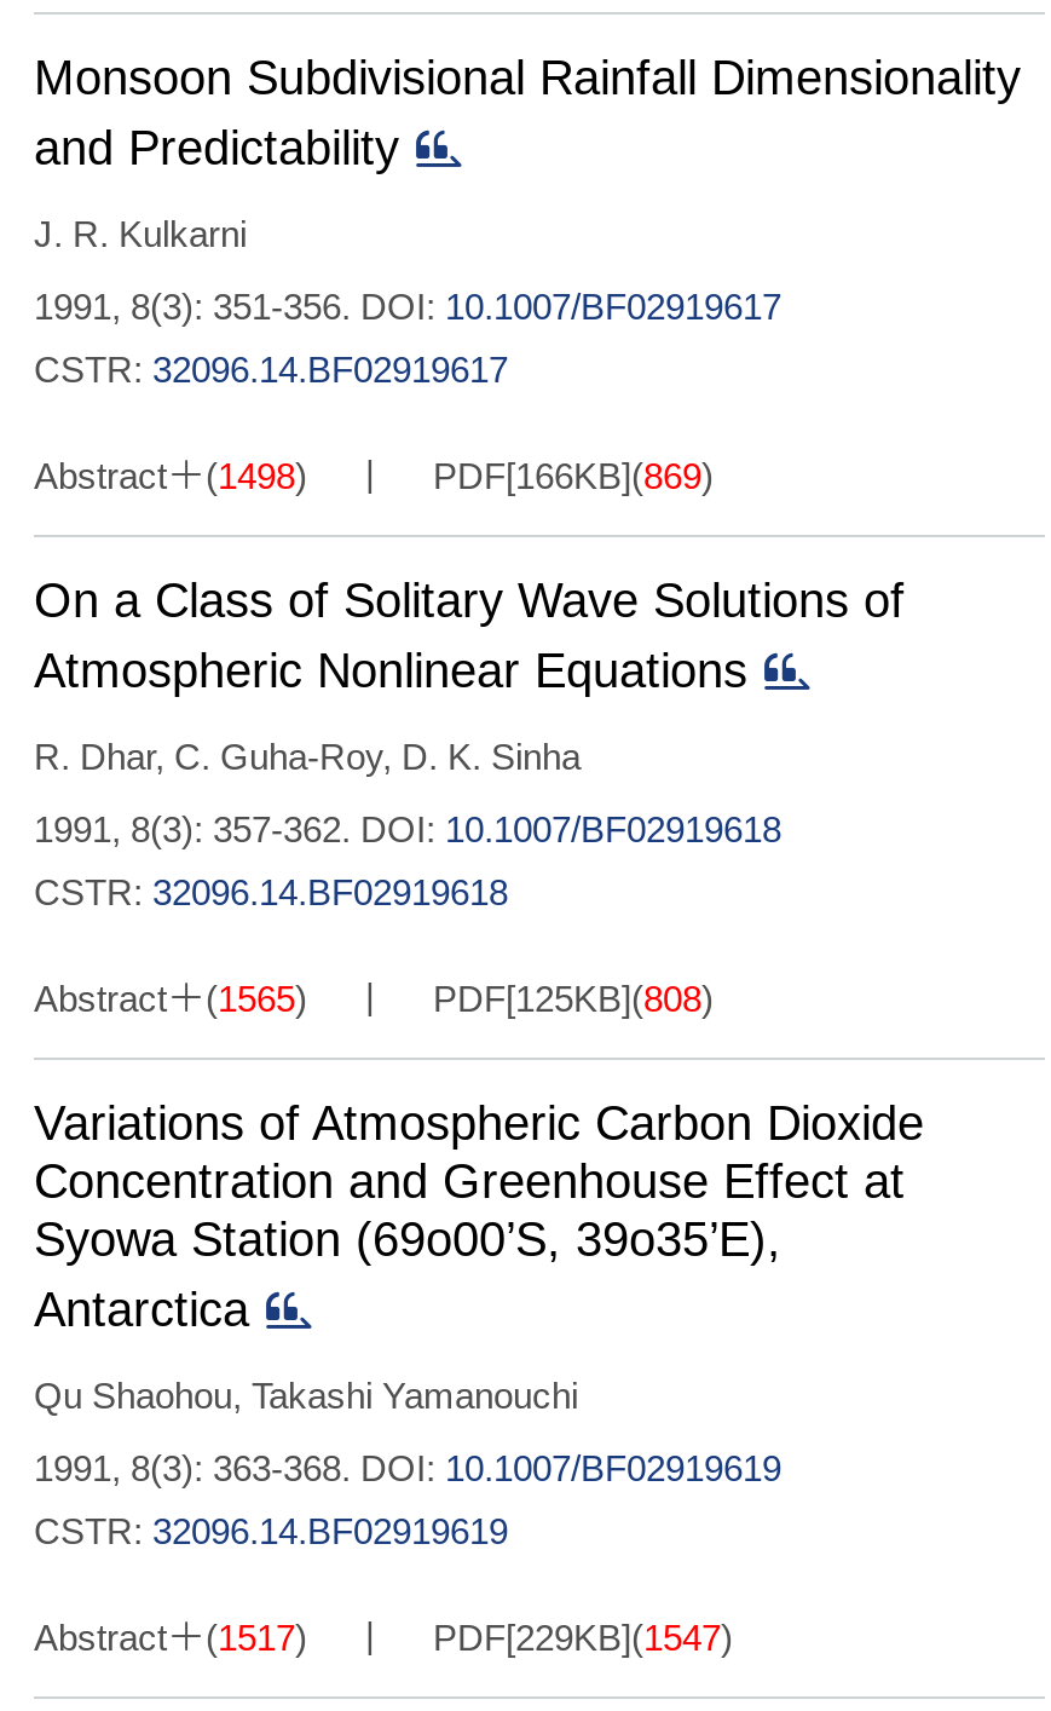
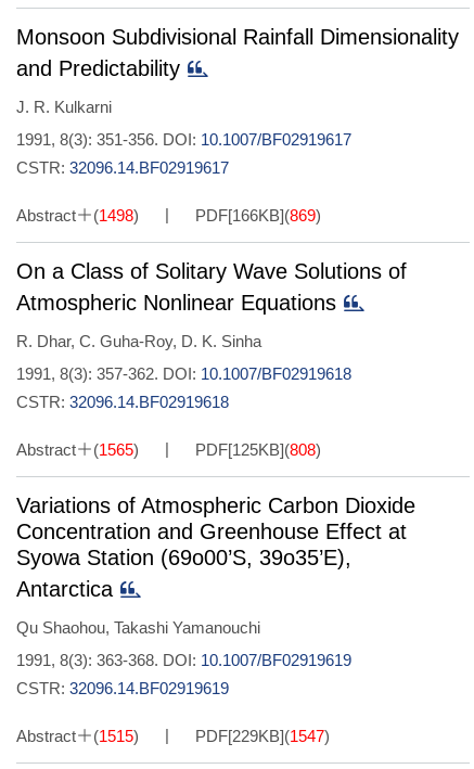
- Abstract (1517)
+ Abstract (1515)
